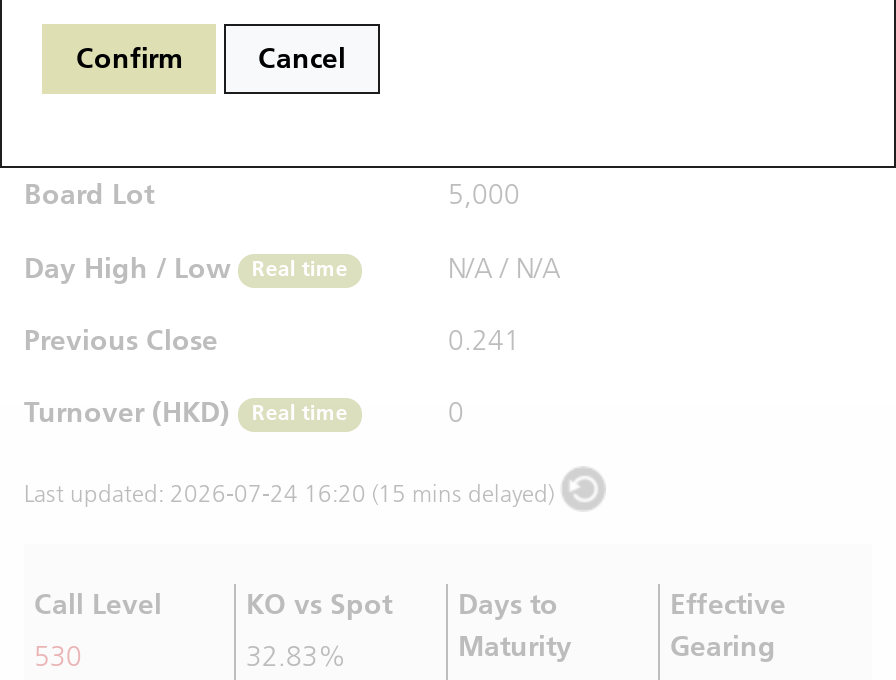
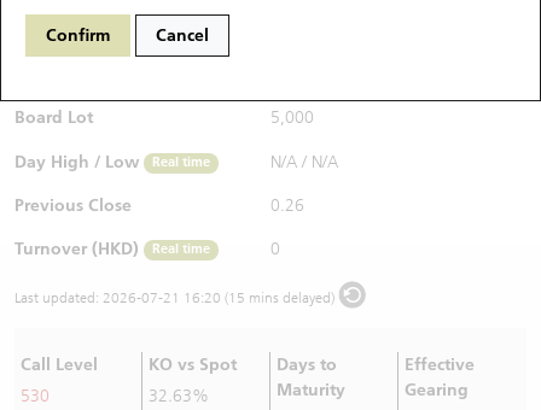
- 0.241
+ 0.26

- Last updated: 2026-07-24 16:20 (15 mins delayed)
+ Last updated: 2026-07-21 16:20 (15 mins delayed)

- 32.83%
+ 32.63%
